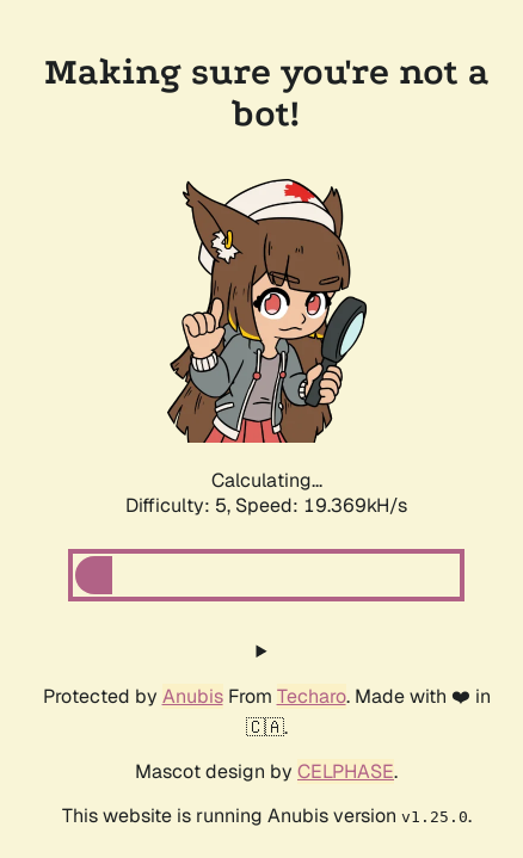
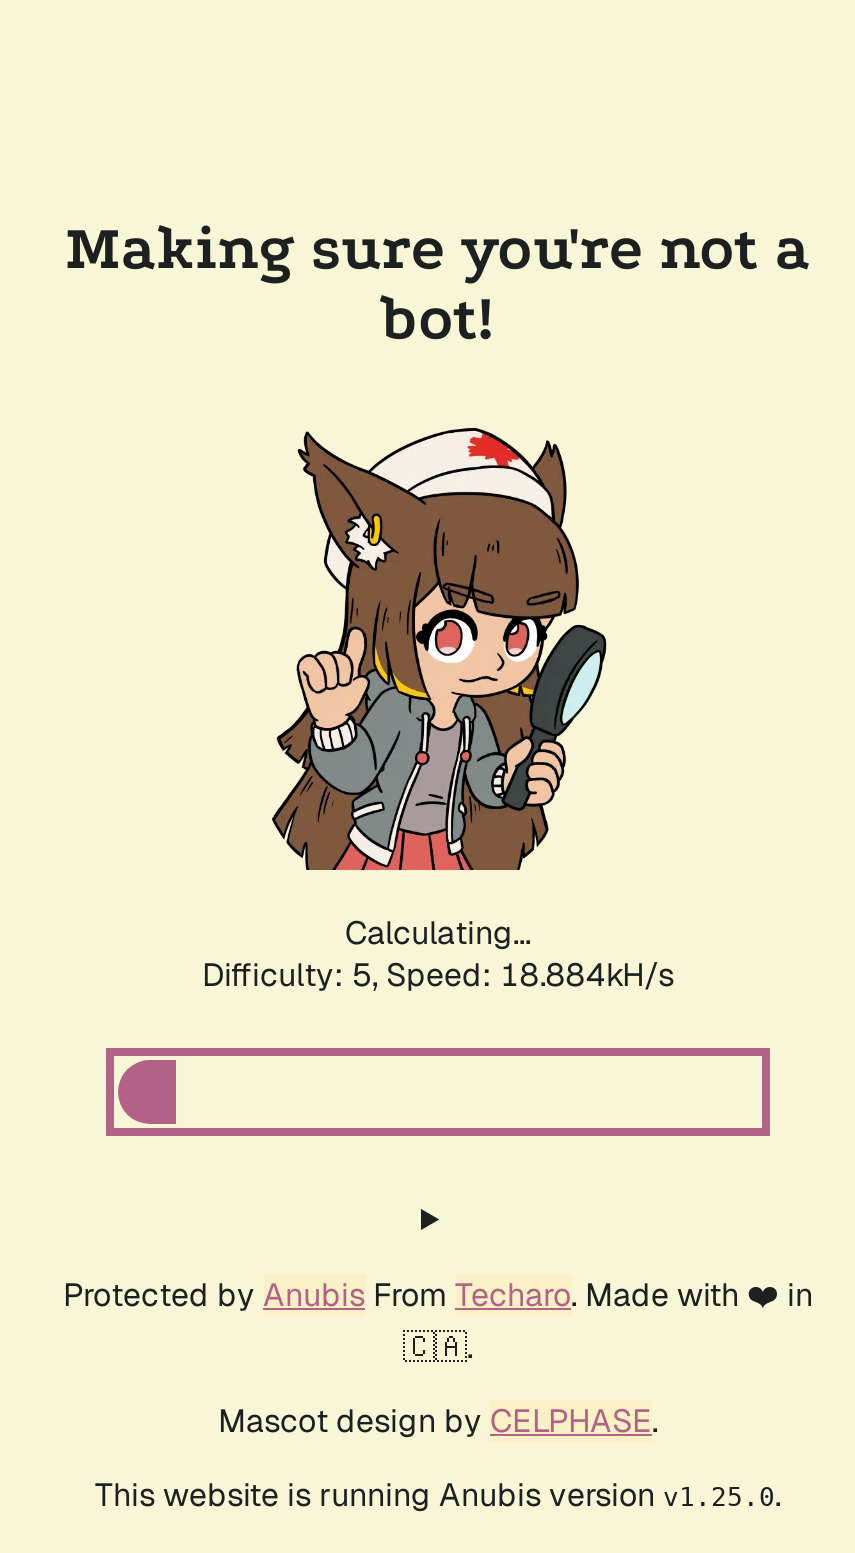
- Difficulty: 5, Speed: 19.369kH/s
+ Difficulty: 5, Speed: 18.884kH/s
